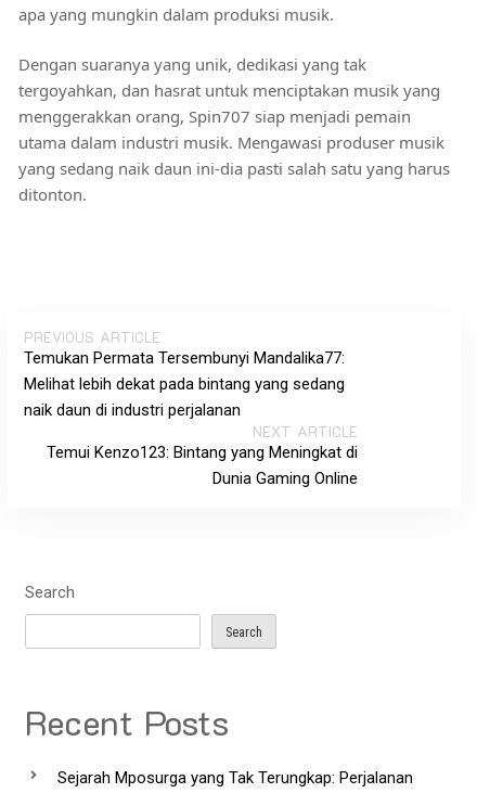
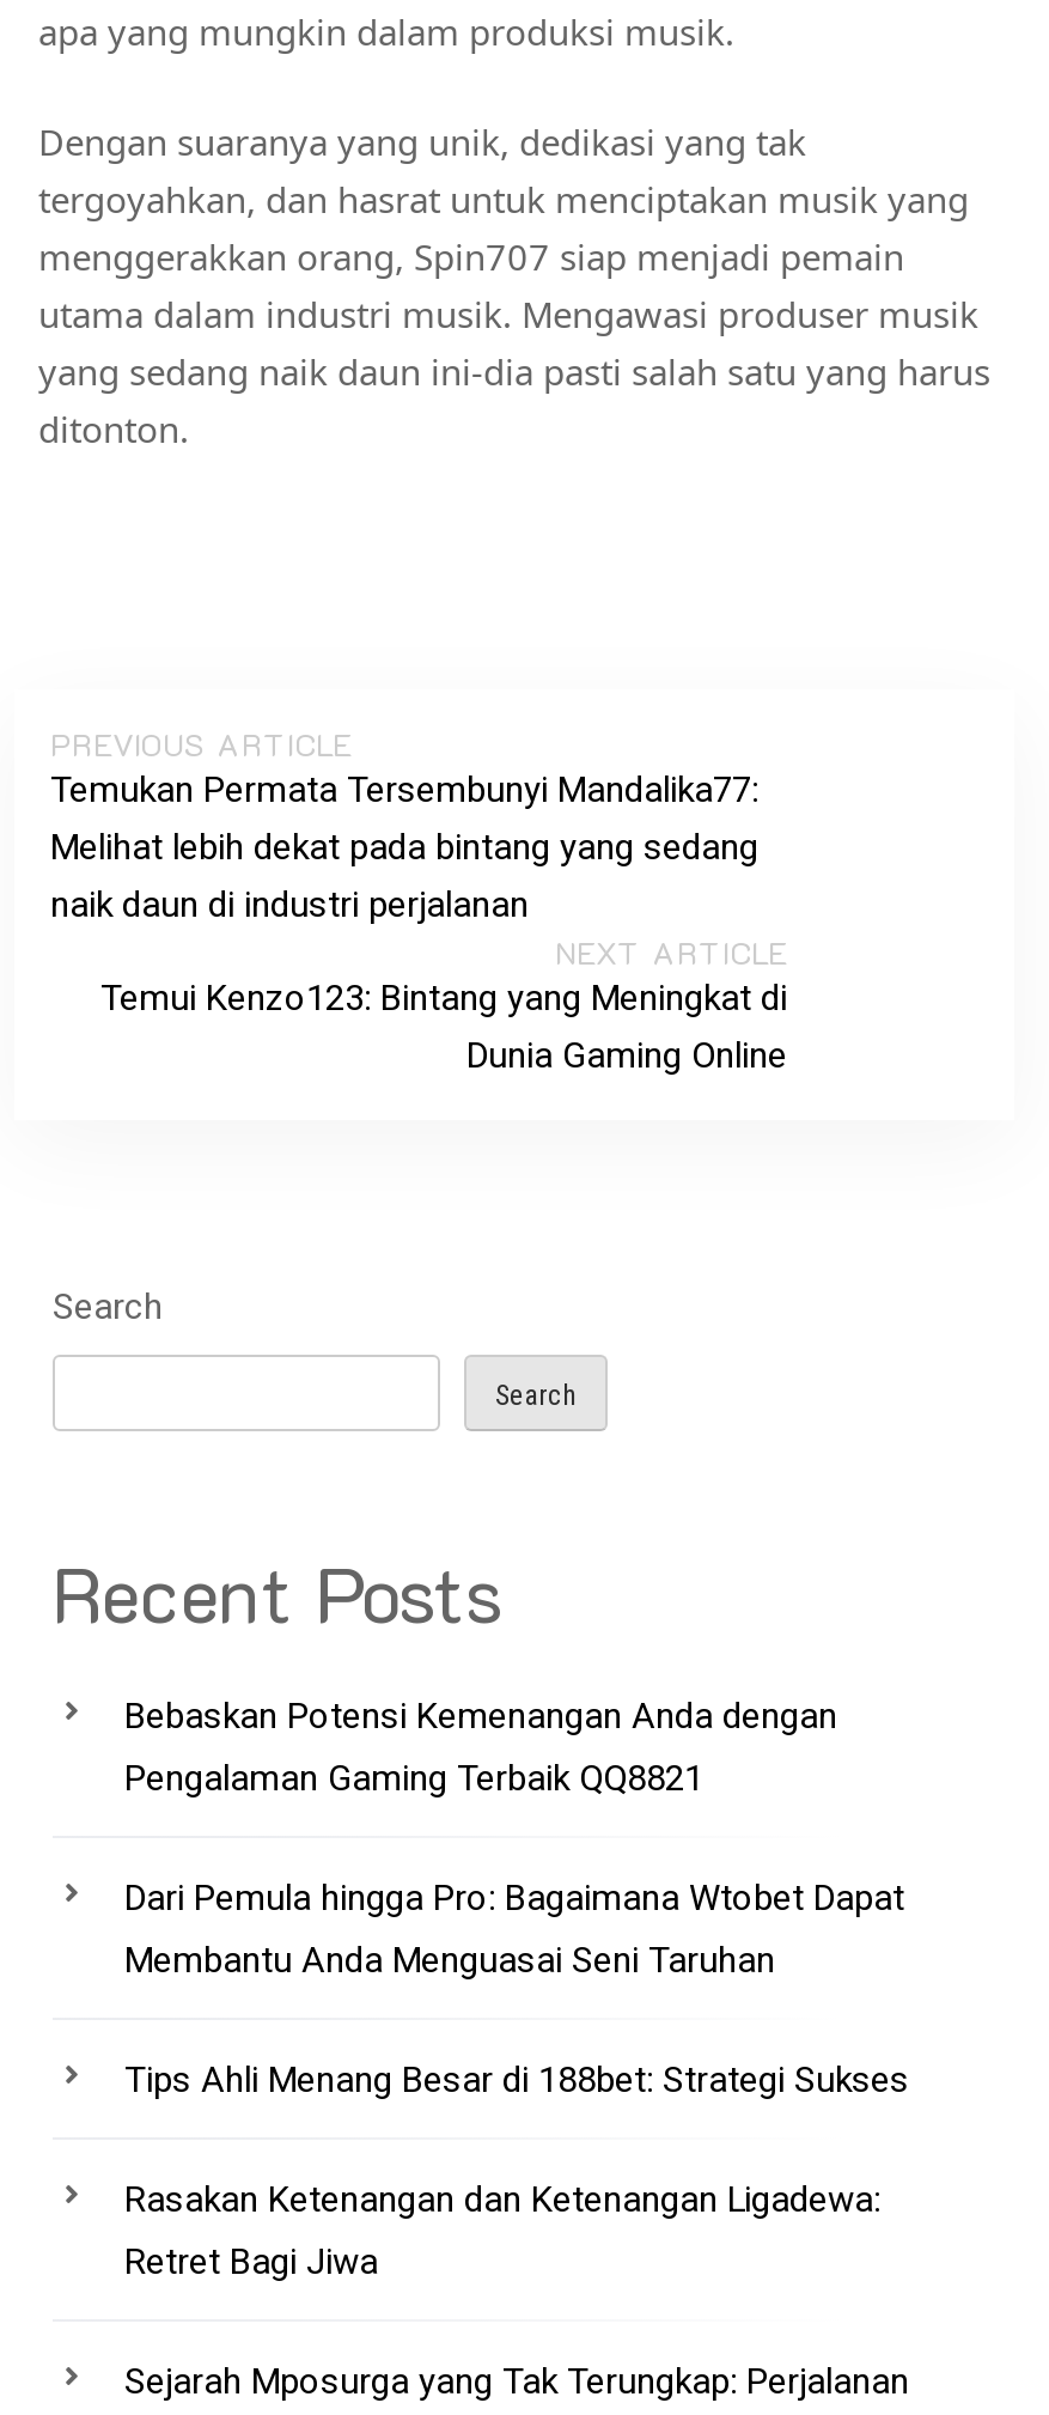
+ Bebaskan Potensi Kemenangan Anda dengan
+ Pengalaman Gaming Terbaik QQ8821
+ Dari Pemula hingga Pro: Bagaimana Wtobet Dapat
+ Membantu Anda Menguasai Seni Taruhan
+ Tips Ahli Menang Besar di 188bet: Strategi Sukses
+ Rasakan Ketenangan dan Ketenangan Ligadewa:
+ Retret Bagi Jiwa
